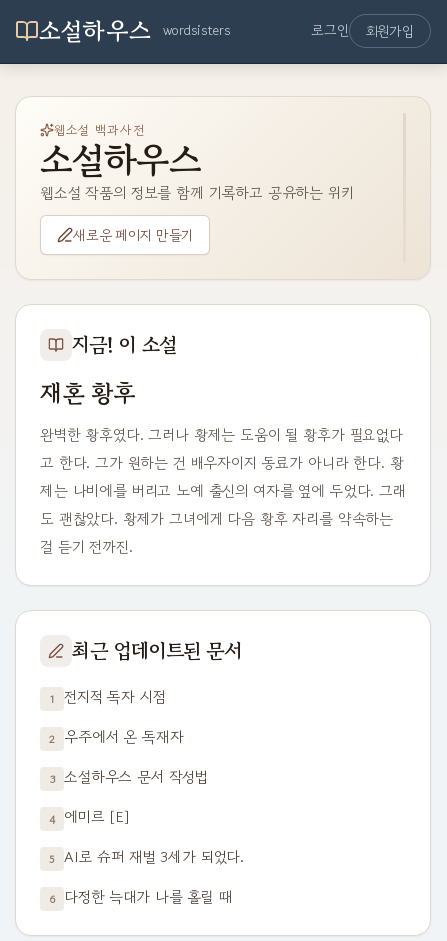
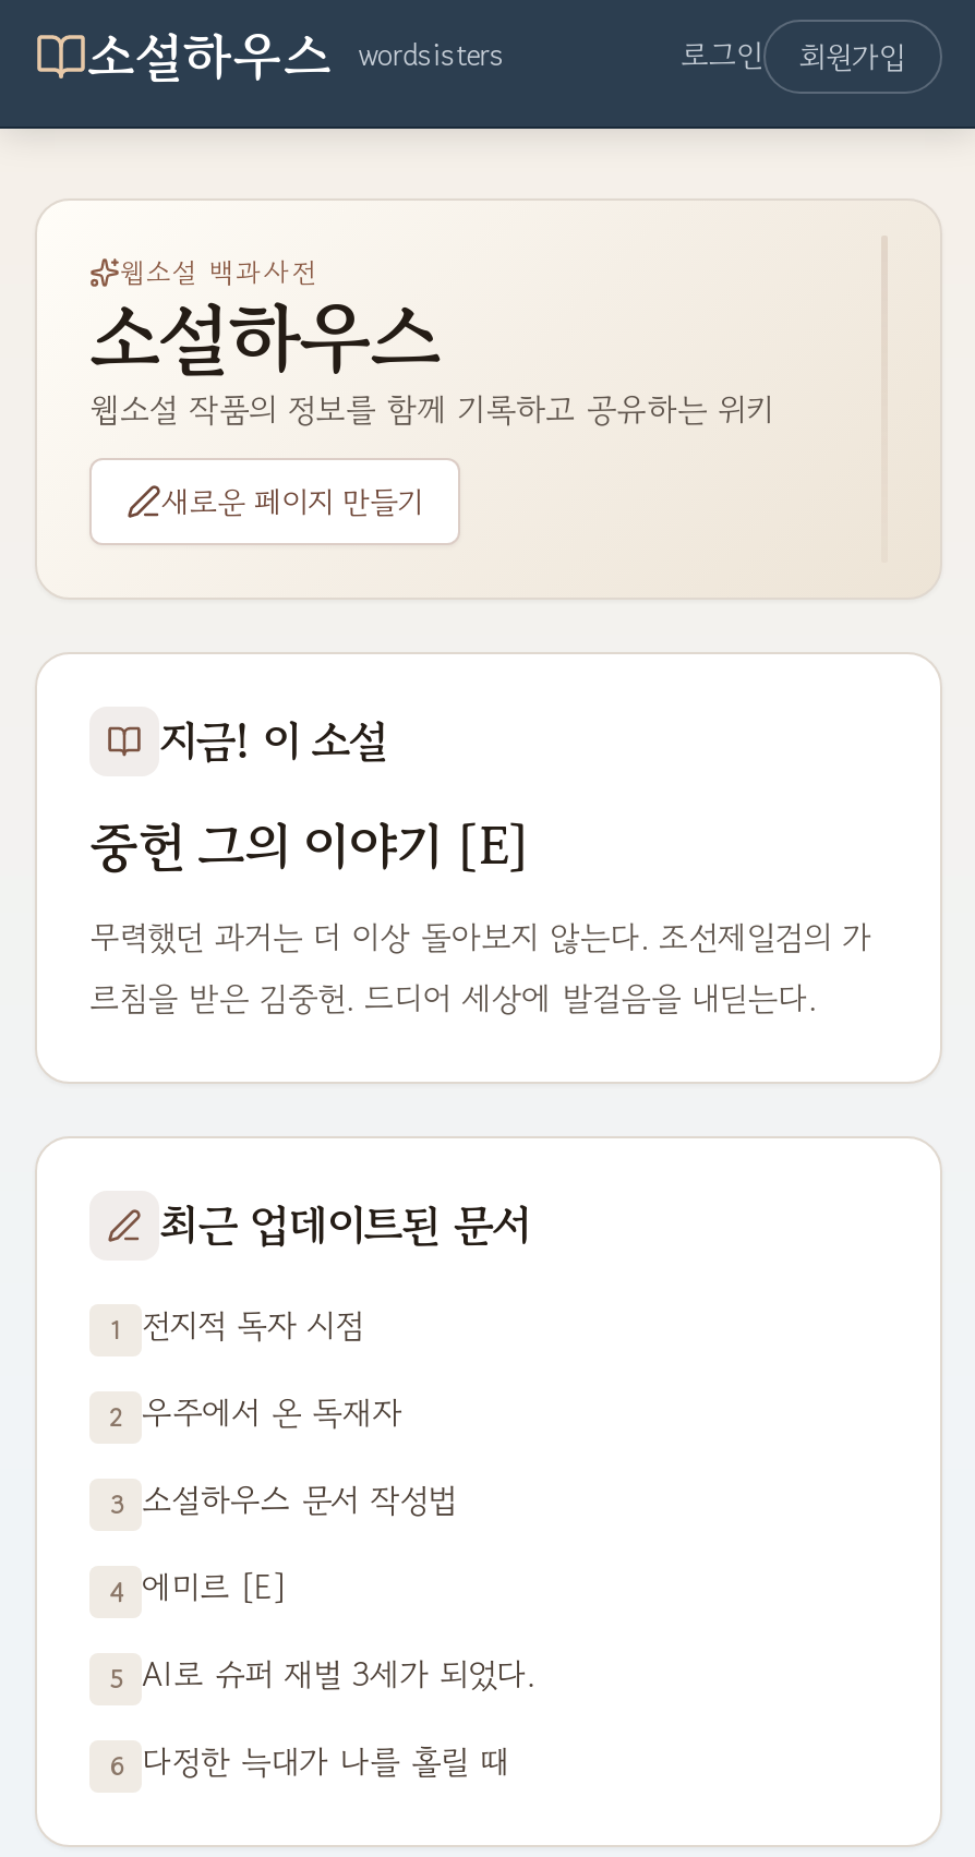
- 재혼 황후
- 완벽한 황후였다. 그러나 황제는 도움이 될 황후가 필요없다
- 고 한다. 그가 원하는 건 배우자이지 동료가 아니라 한다. 황
- 제는 나비에를 버리고 노예 출신의 여자를 옆에 두었다. 그래
- 도 괜찮았다. 황제가 그녀에게 다음 황후 자리를 약속하는
- 걸 듣기 전까진.
+ 중헌 그의 이야기 [E]
+ 무력했던 과거는 더 이상 돌아보지 않는다. 조선제일검의 가
+ 르침을 받은 김중헌. 드디어 세상에 발걸음을 내딛는다.
